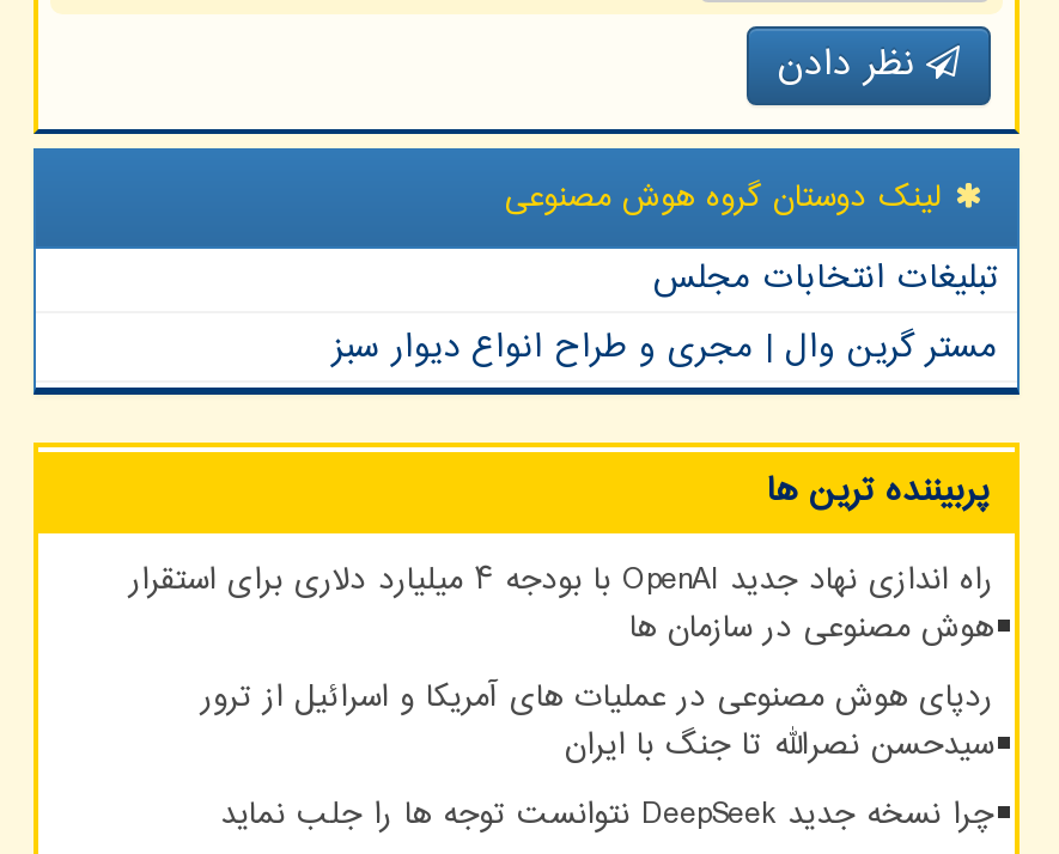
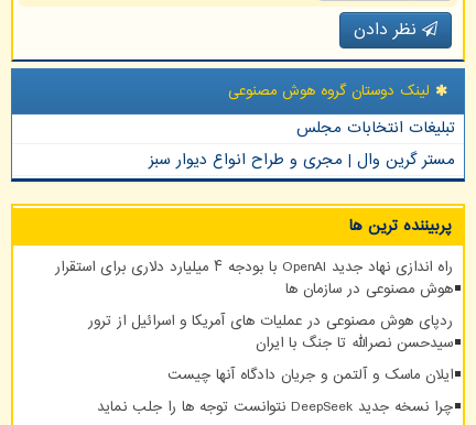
+ ایلان ماسک و آلتمن و جریان دادگاه آنها چیست
